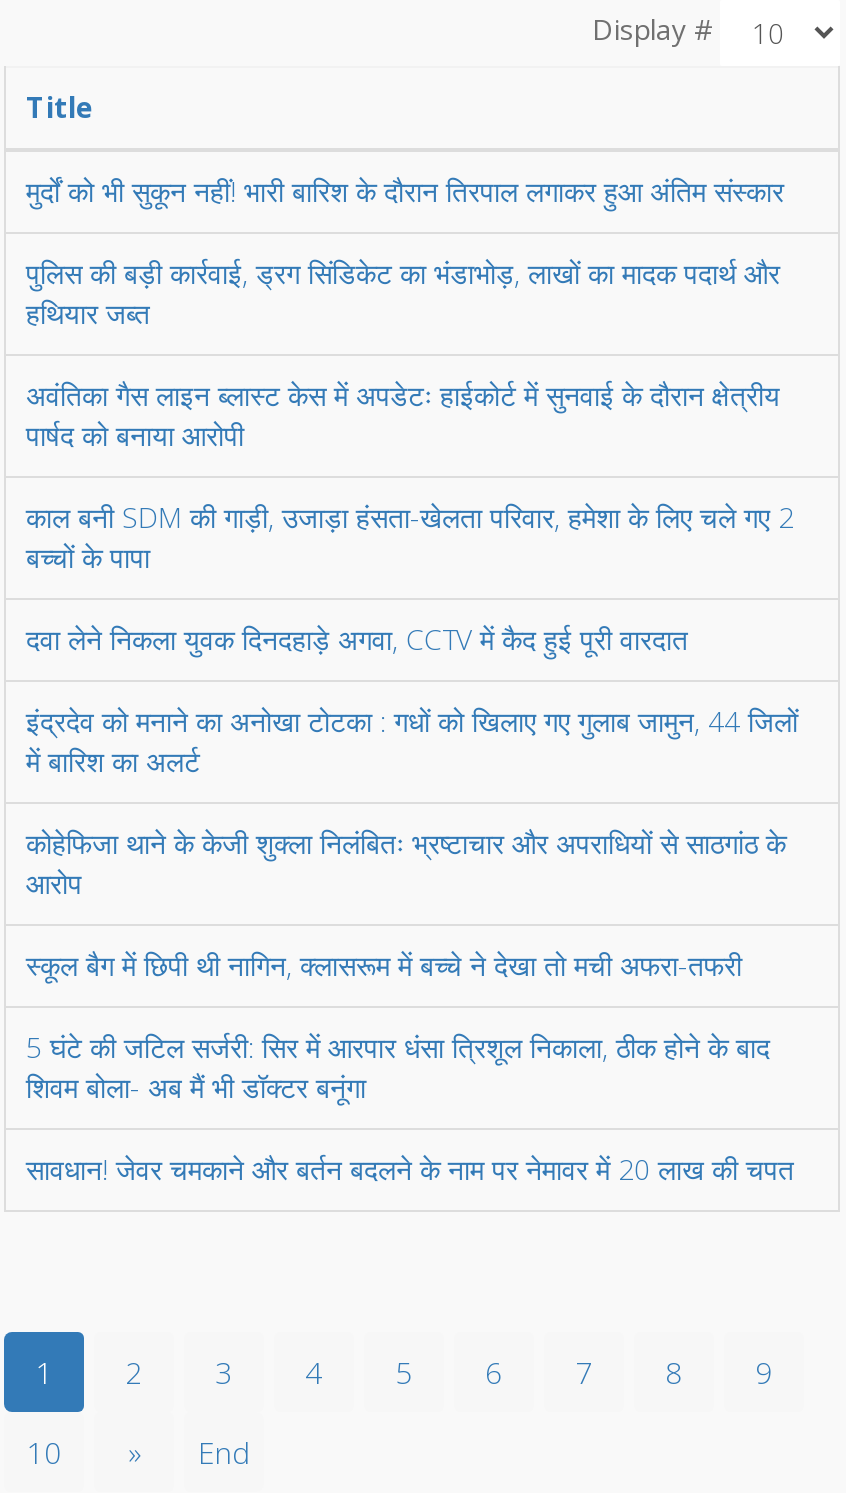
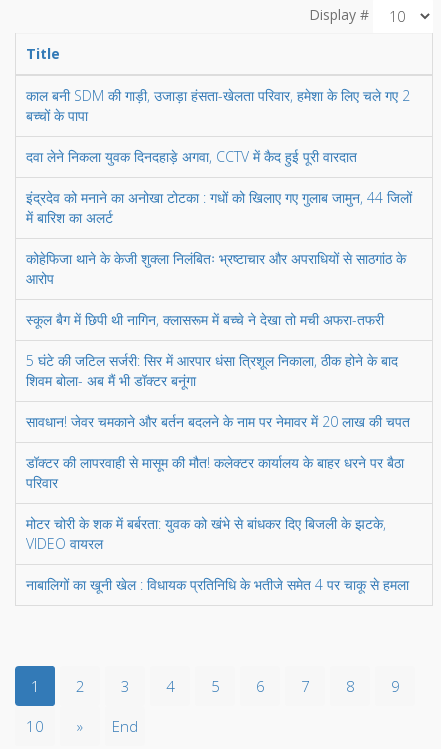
- मुर्दों को भी सुकून नहीं! भारी बारिश के दौरान तिरपाल लगाकर हुआ अंतिम संस्कार
- पुलिस की बड़ी कार्रवाई, ड्रग सिंडिकेट का भंडाभोड़, लाखों का मादक पदार्थ और
- हथियार जब्त
- अवंतिका गैस लाइन ब्लास्ट केस में अपडेटः हाईकोर्ट में सुनवाई के दौरान क्षेत्रीय
- पार्षद को बनाया आरोपी

moved up: काल बनी SDM की गाड़ी, उजाड़ा हंसता-खेलता परिवार, हमेशा के लिए चले गए 2 | बच्चों के पापा | दवा लेने निकला युवक दिनदहाड़े अगवा, CCTV में कैद हुई पूरी वारदात | ... | शिवम बोला- अब मैं भी डॉक्टर बनूंगा | सावधान! जेवर चमकाने और बर्तन बदलने के नाम पर नेमावर में 20 लाख की चपत

+ डॉक्टर की लापरवाही से मासूम की मौत! कलेक्टर कार्यालय के बाहर धरने पर बैठा
+ परिवार
+ मोटर चोरी के शक में बर्बरता: युवक को खंभे से बांधकर दिए बिजली के झटके,
+ VIDEO वायरल
+ नाबालिगों का खूनी खेल : विधायक प्रतिनिधि के भतीजे समेत 4 पर चाकू से हमला
